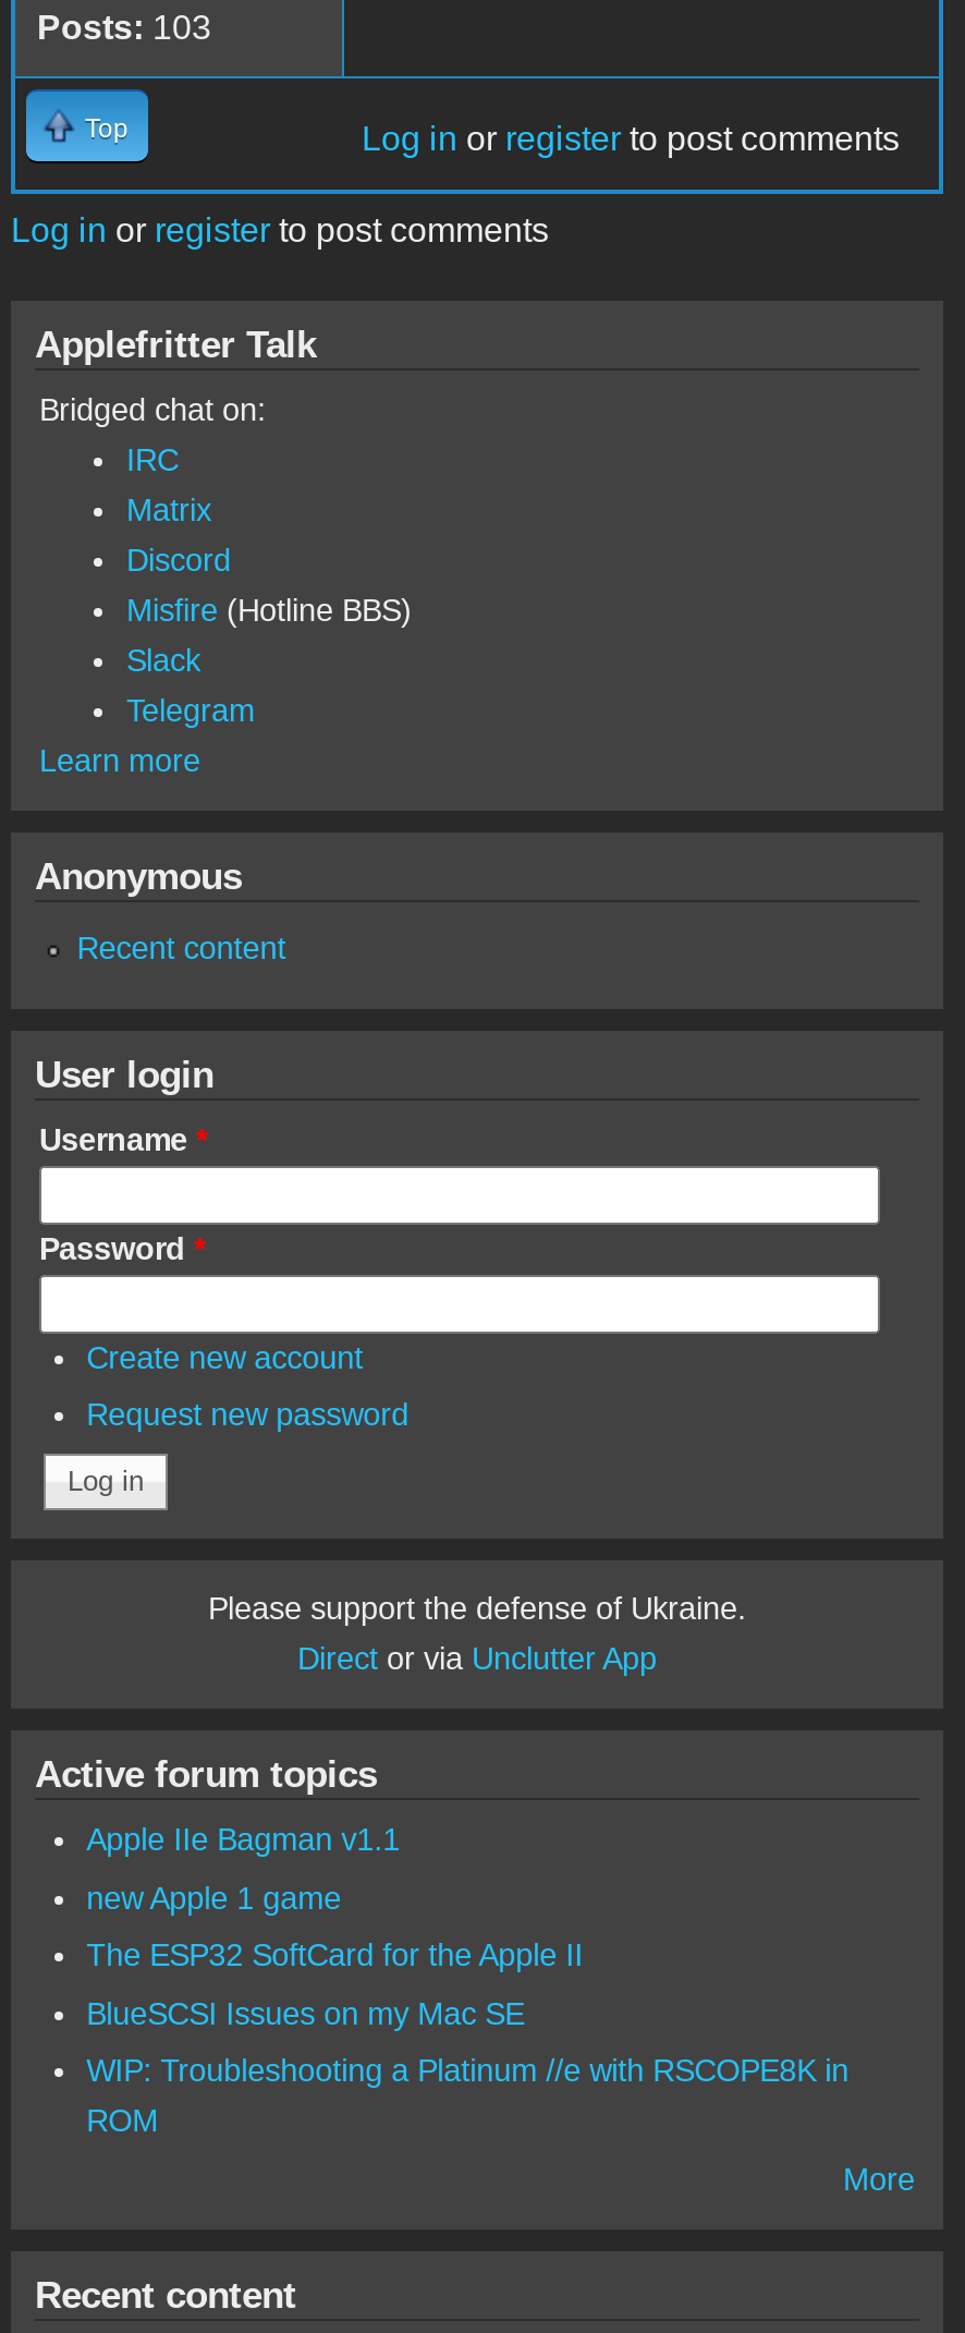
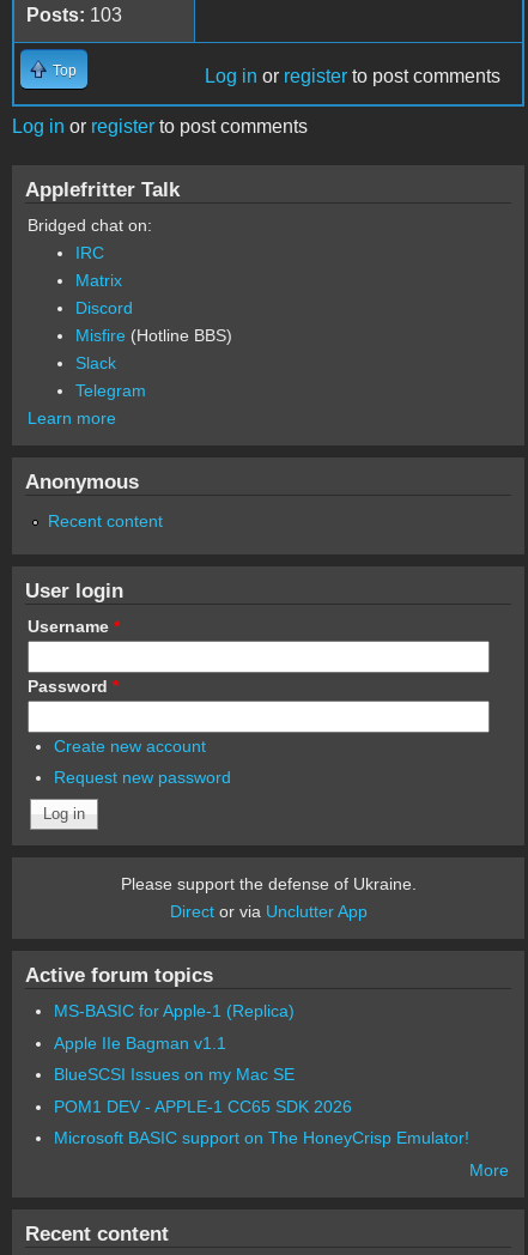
+ MS-BASIC for Apple-1 (Replica)

moved down: Apple IIe Bagman v1.1

- new Apple 1 game
- The ESP32 SoftCard for the Apple II

- WIP: Troubleshooting a Platinum //e with RSCOPE8K in
- ROM
+ POM1 DEV - APPLE-1 CC65 SDK 2026
+ Microsoft BASIC support on The HoneyCrisp Emulator!
